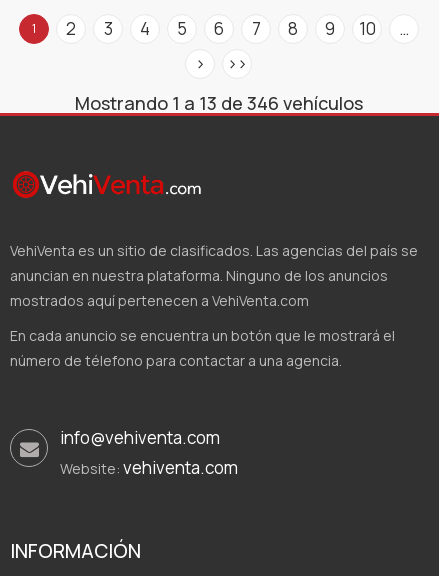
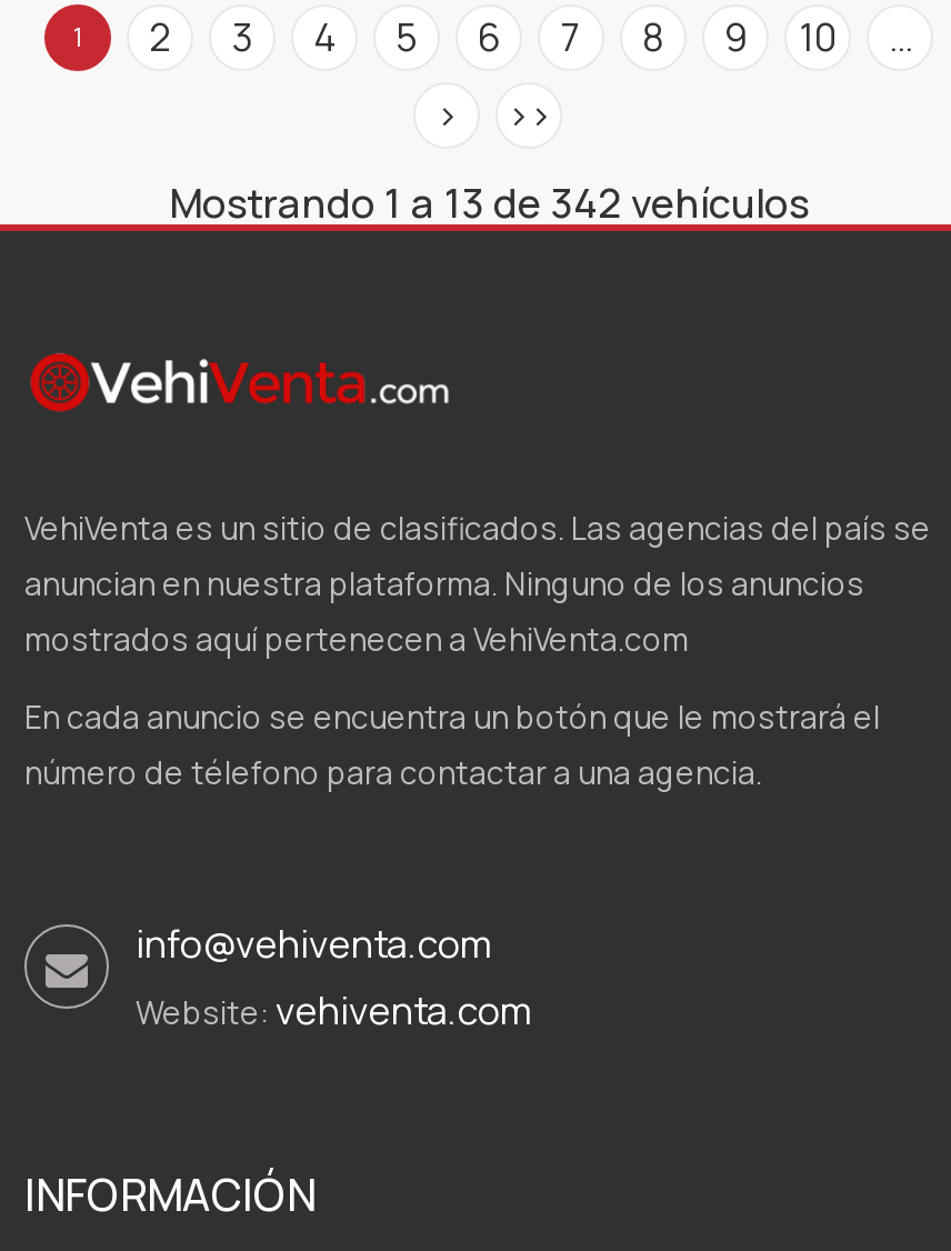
- Mostrando 1 a 13 de 346 vehículos
+ Mostrando 1 a 13 de 342 vehículos
